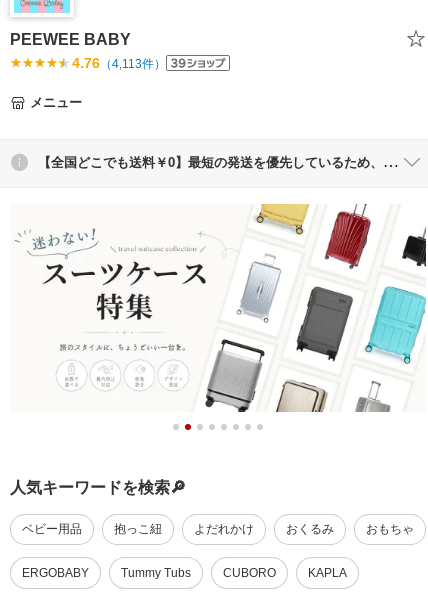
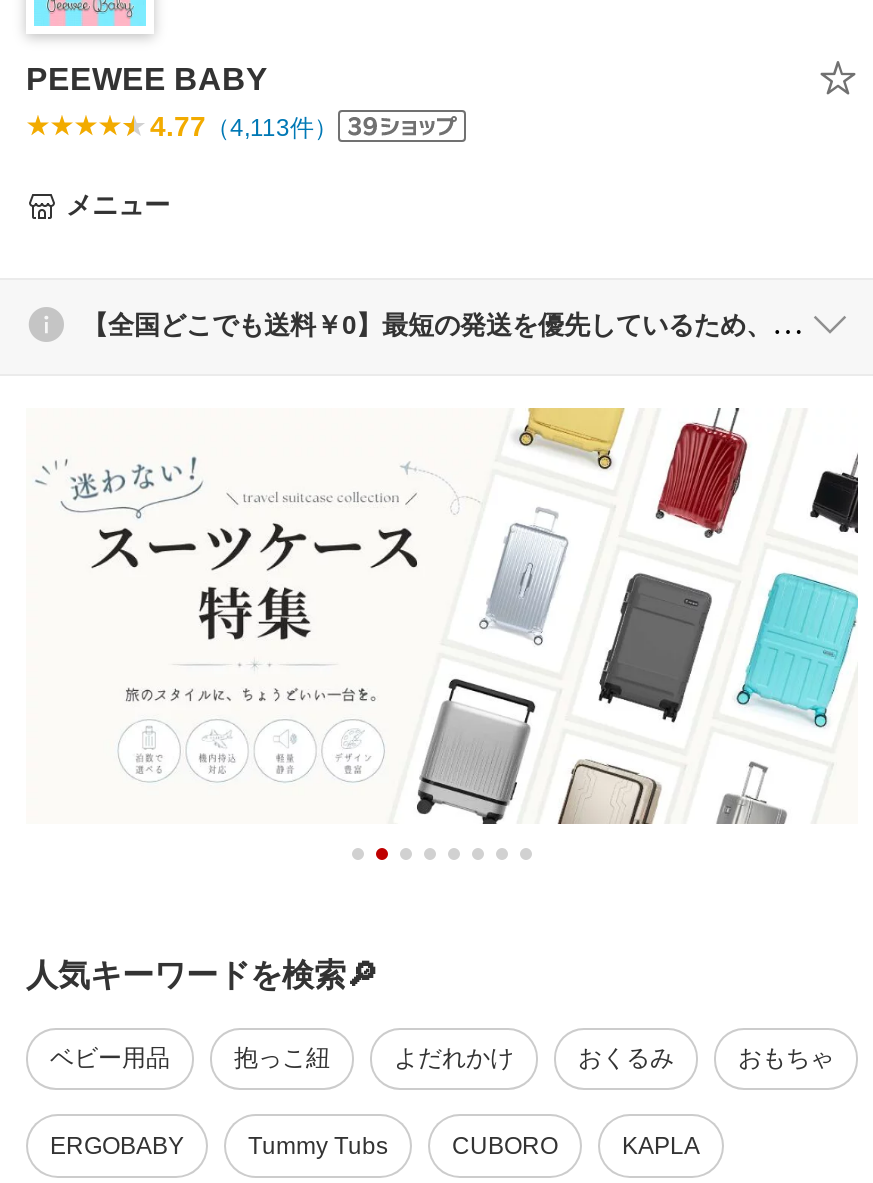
- 4.76（4,113件）
+ 4.77（4,113件）
